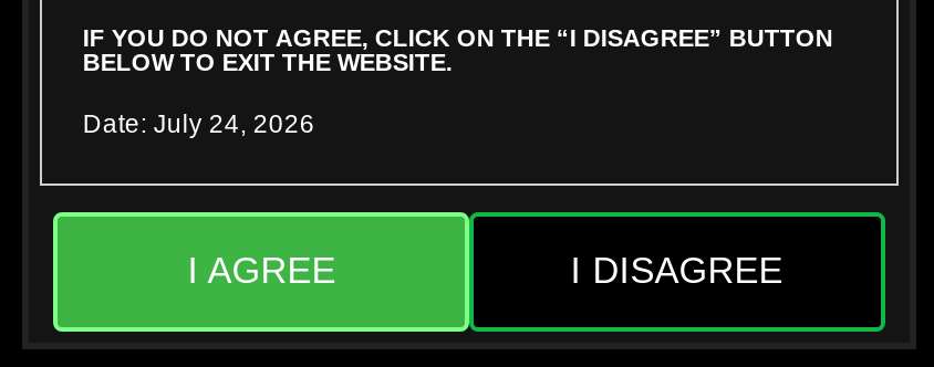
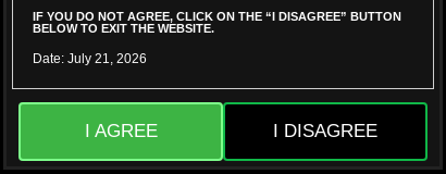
- Date: July 24, 2026
+ Date: July 21, 2026
